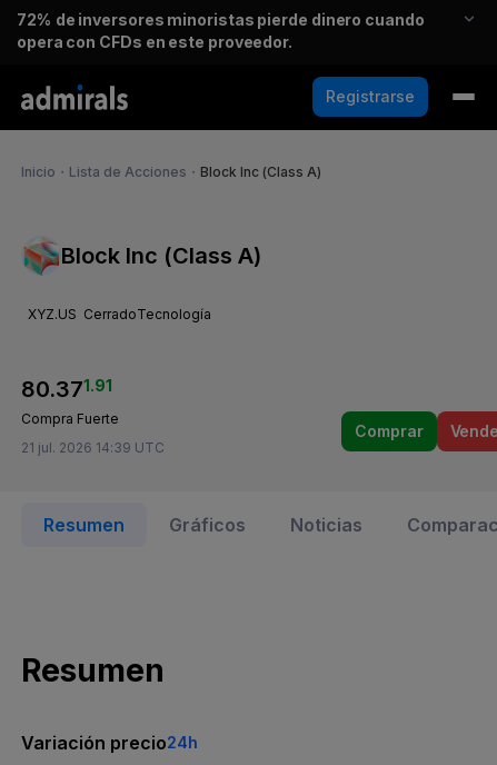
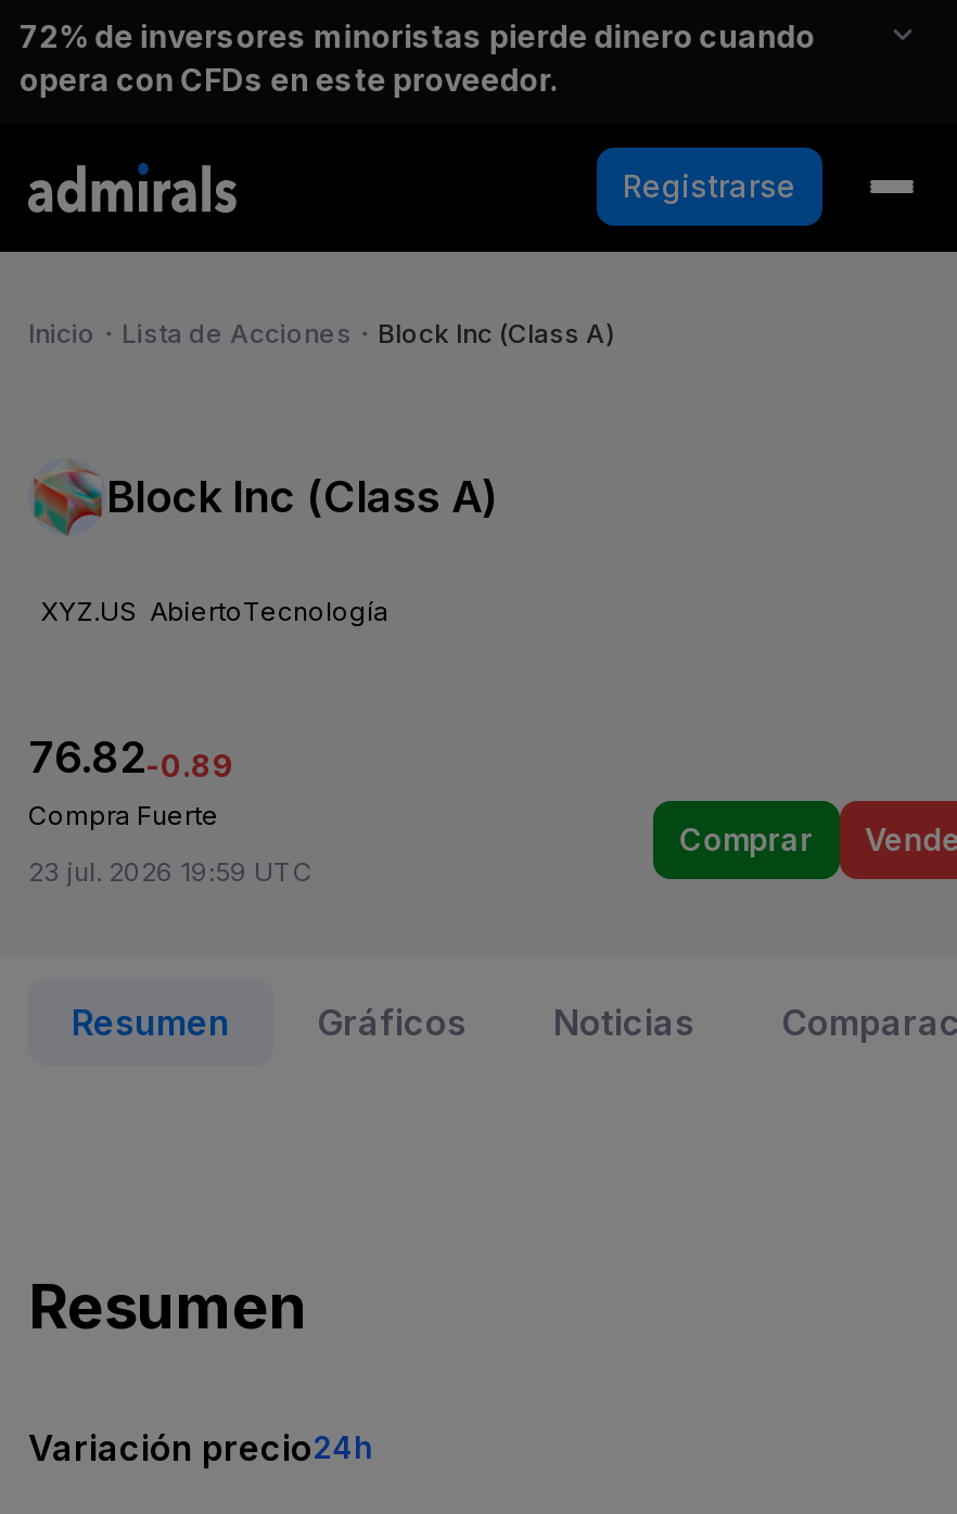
- XYZ.US CerradoTecnología
+ XYZ.US AbiertoTecnología

- 80.371.91
+ 76.82-0.89

- 21 jul. 2026 14:39 UTC
+ 23 jul. 2026 19:59 UTC
